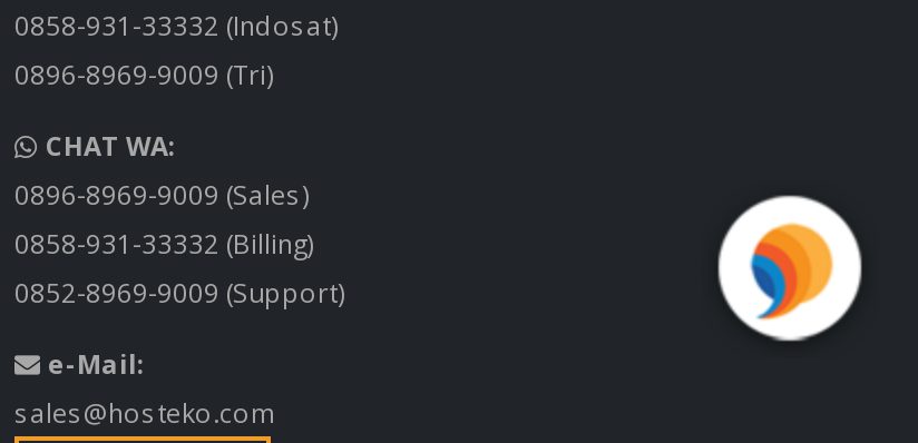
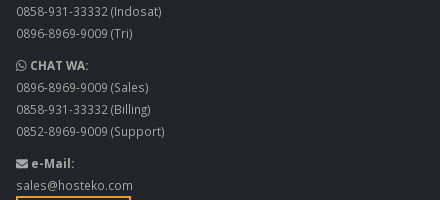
- [image]
